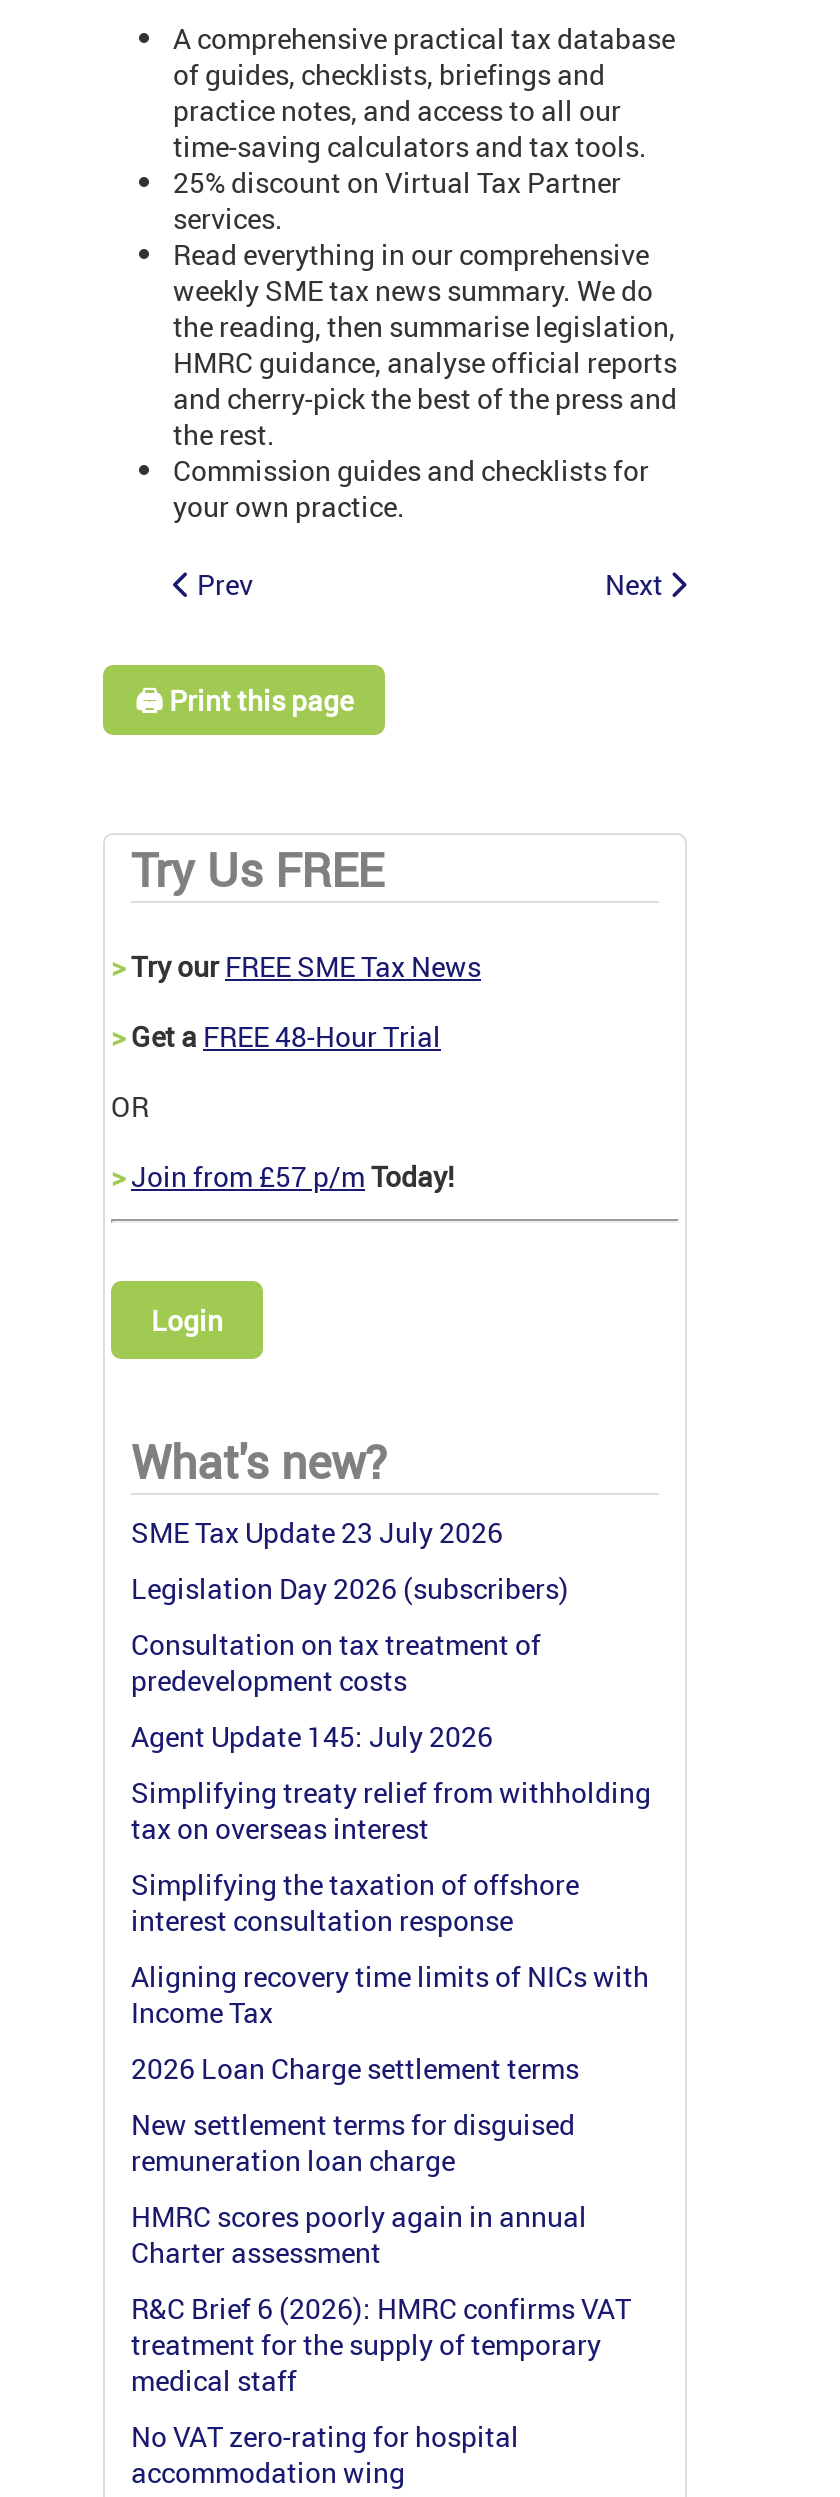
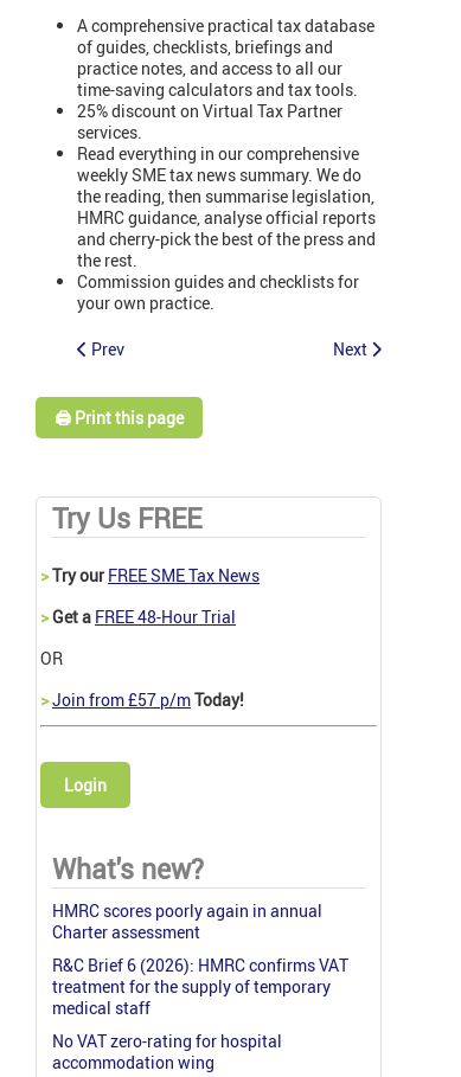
- SME Tax Update 23 July 2026
- Legislation Day 2026 (subscribers)
- Consultation on tax treatment of
- predevelopment costs
- Agent Update 145: July 2026
- Simplifying treaty relief from withholding
- tax on overseas interest
- Simplifying the taxation of offshore
- interest consultation response
- Aligning recovery time limits of NICs with
- Income Tax
- 2026 Loan Charge settlement terms
- New settlement terms for disguised
- remuneration loan charge
